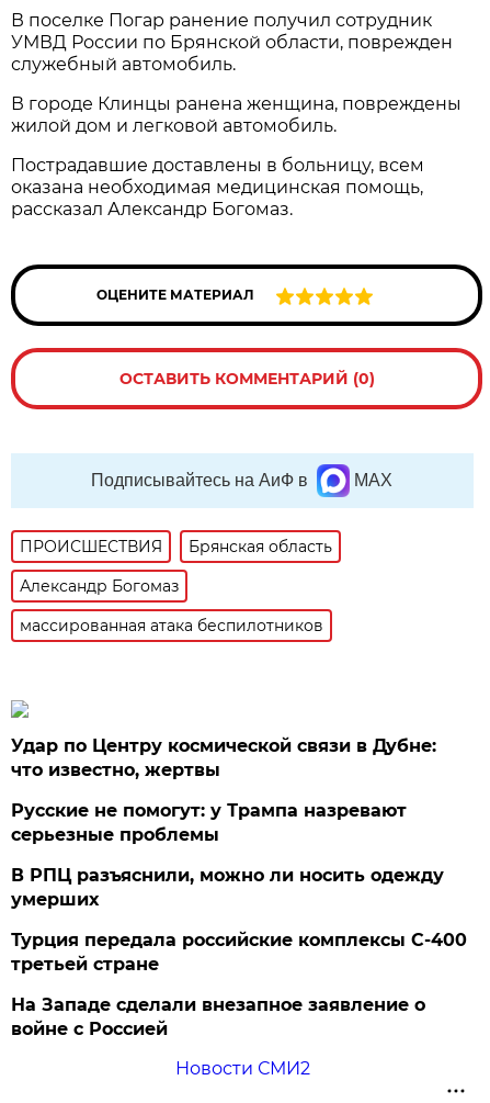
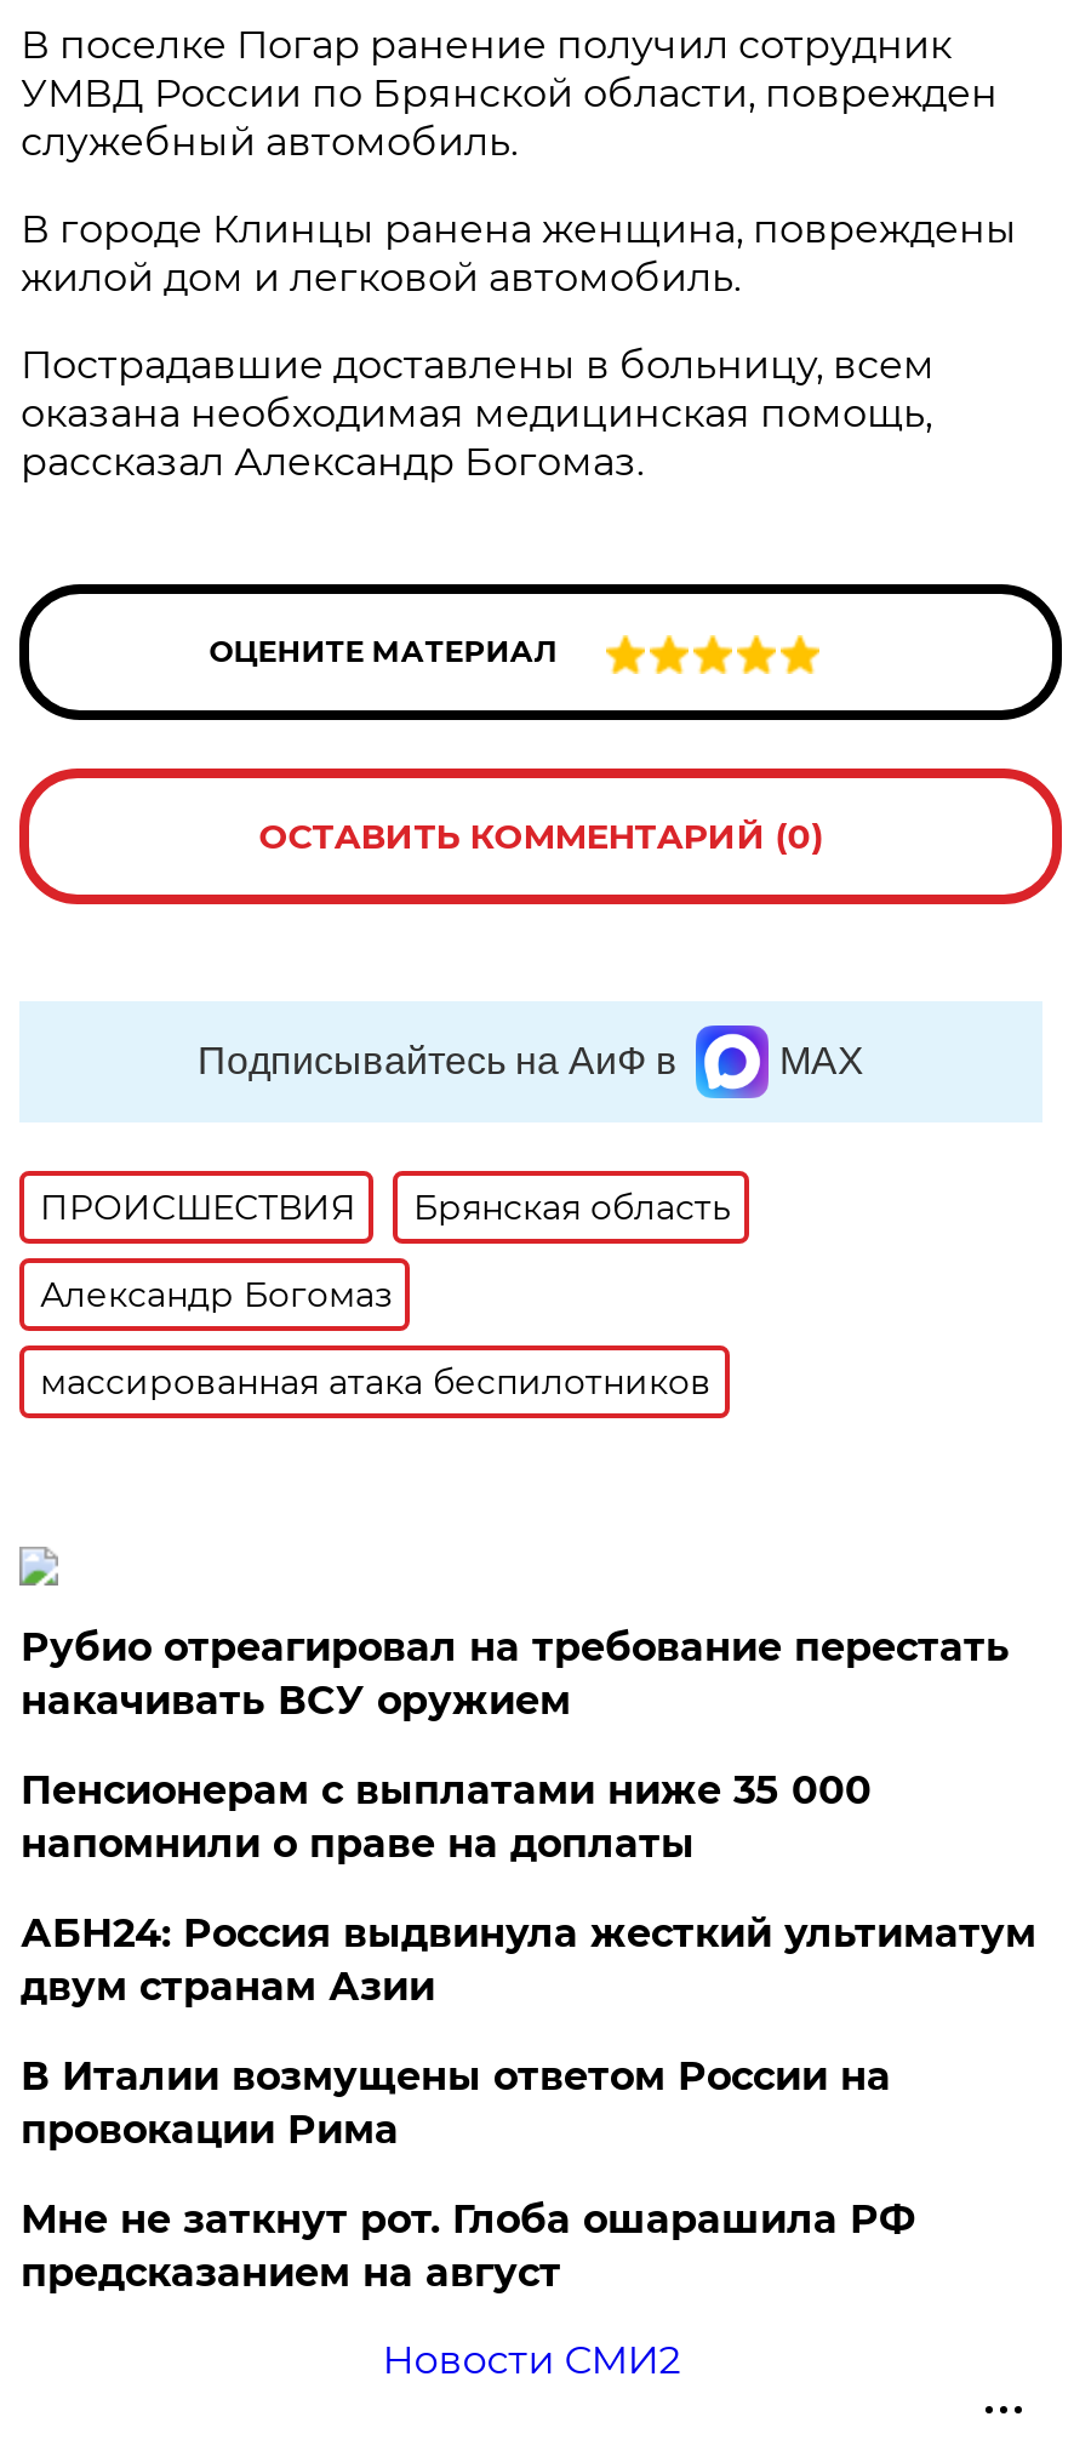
- Удар по Центру космической связи в Дубне:
- что известно, жертвы
+ Рубио отреагировал на требование перестать
+ накачивать ВСУ оружием

- Русские не помогут: у Трампа назревают
- серьезные проблемы
+ Пенсионерам с выплатами ниже 35 000
+ напомнили о праве на доплаты

- В РПЦ разъяснили, можно ли носить одежду
- умерших
+ АБН24: Россия выдвинула жесткий ультиматум
+ двум странам Азии

- Турция передала российские комплексы С-400
- третьей стране
+ В Италии возмущены ответом России на
+ провокации Рима

- На Западе сделали внезапное заявление о
- войне с Россией
+ Мне не заткнут рот. Глоба ошарашила РФ
+ предсказанием на август
